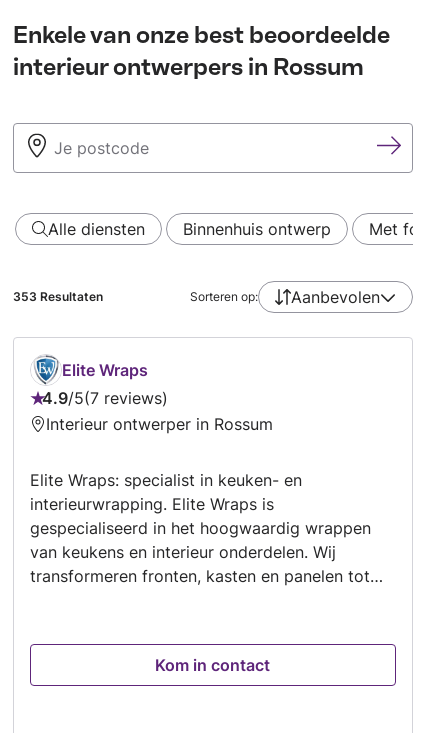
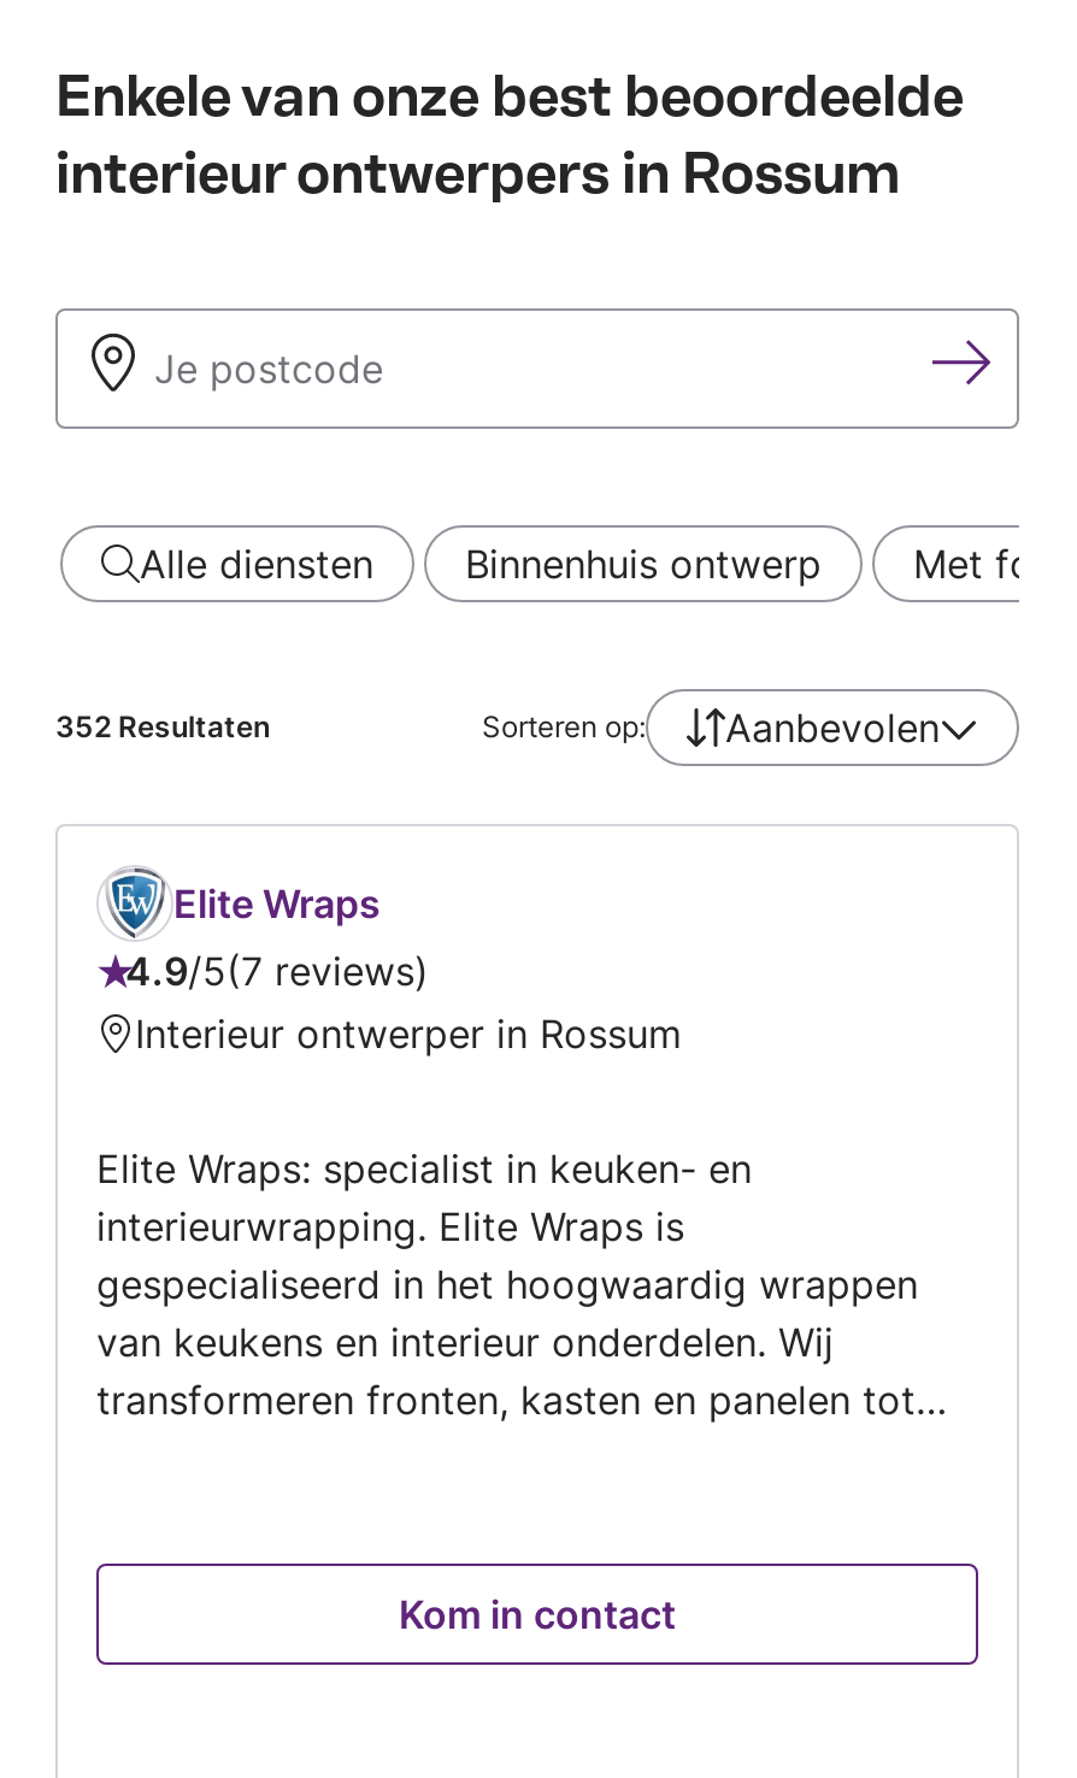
- 353 Resultaten
+ 352 Resultaten
